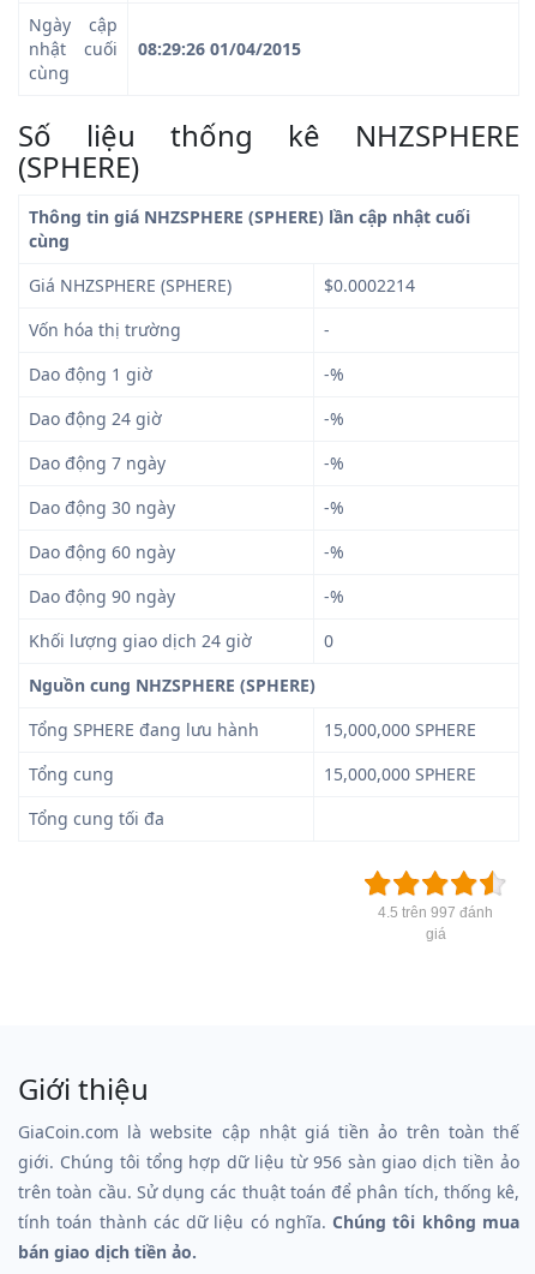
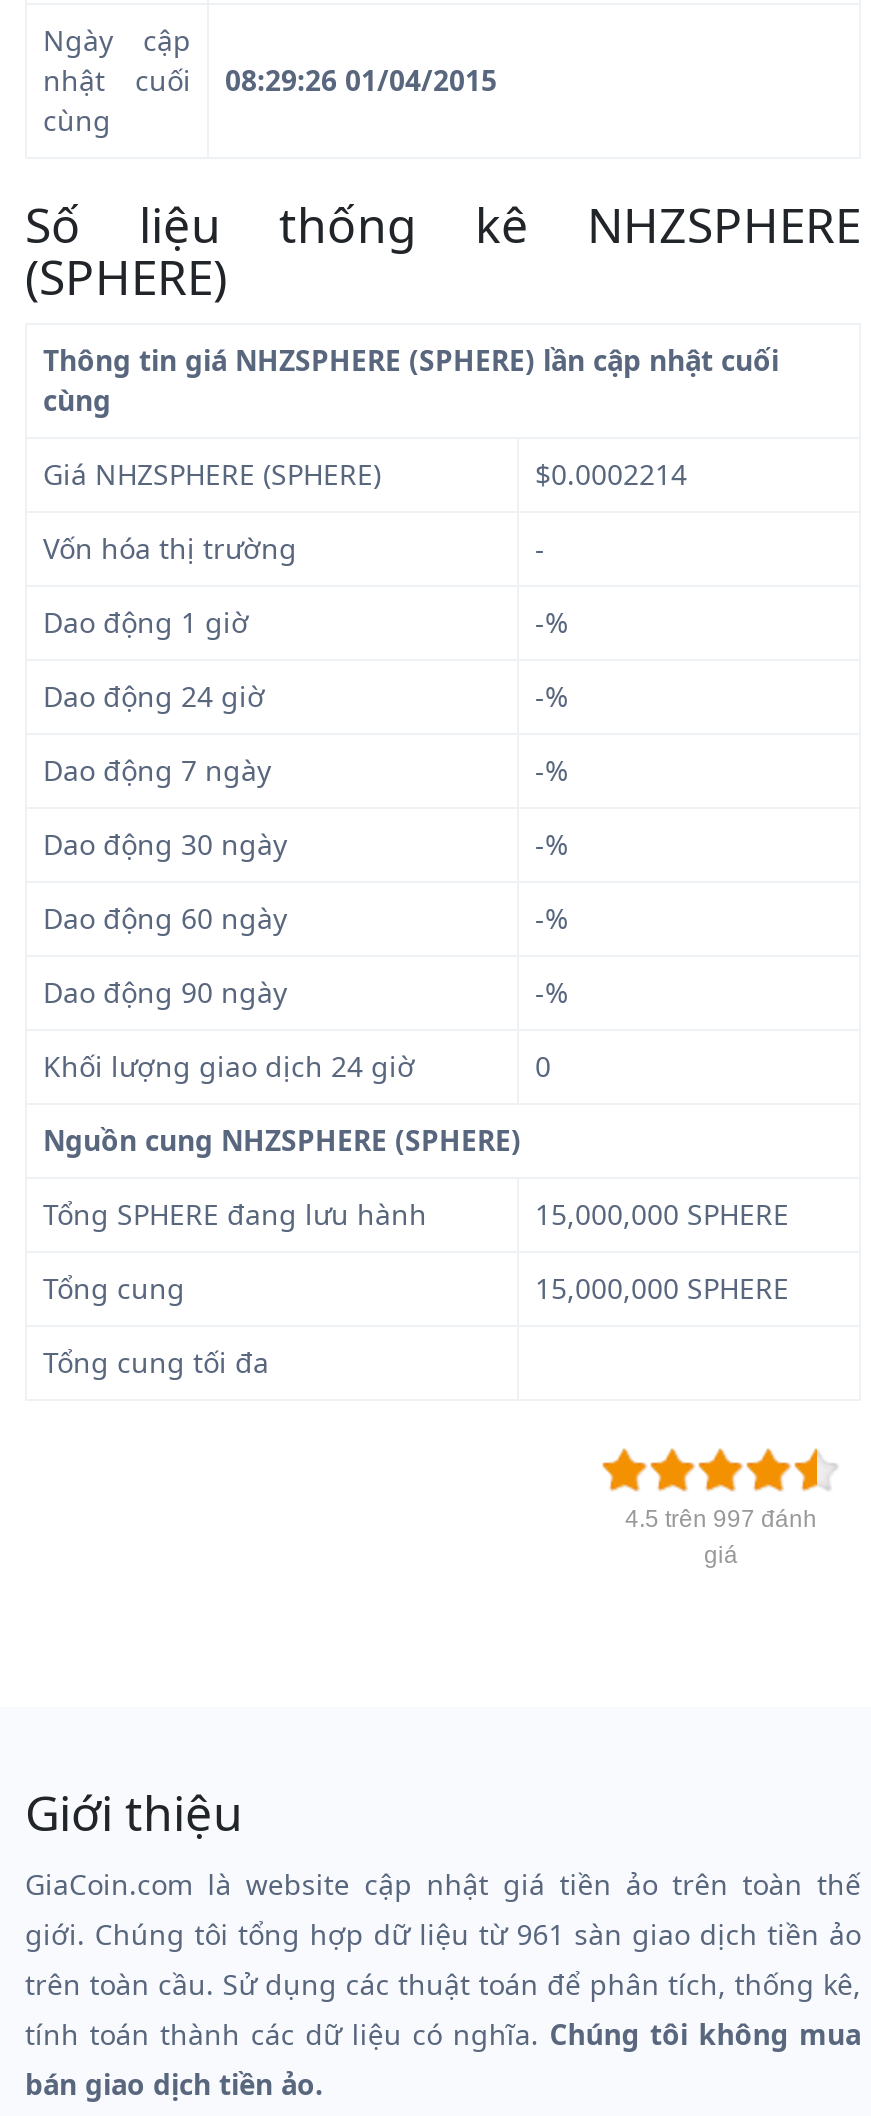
- giới. Chúng tôi tổng hợp dữ liệu từ 956 sàn giao dịch tiền ảo
+ giới. Chúng tôi tổng hợp dữ liệu từ 961 sàn giao dịch tiền ảo
